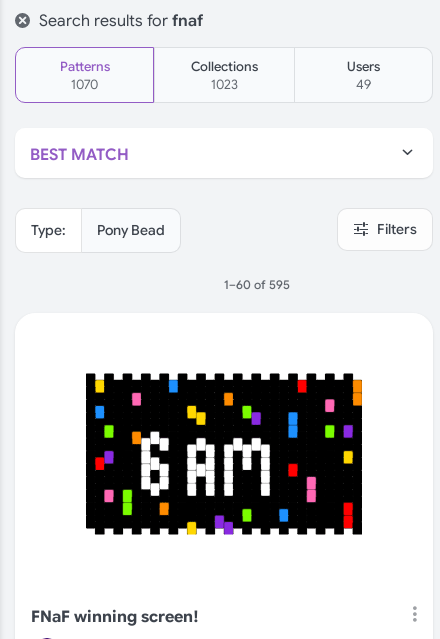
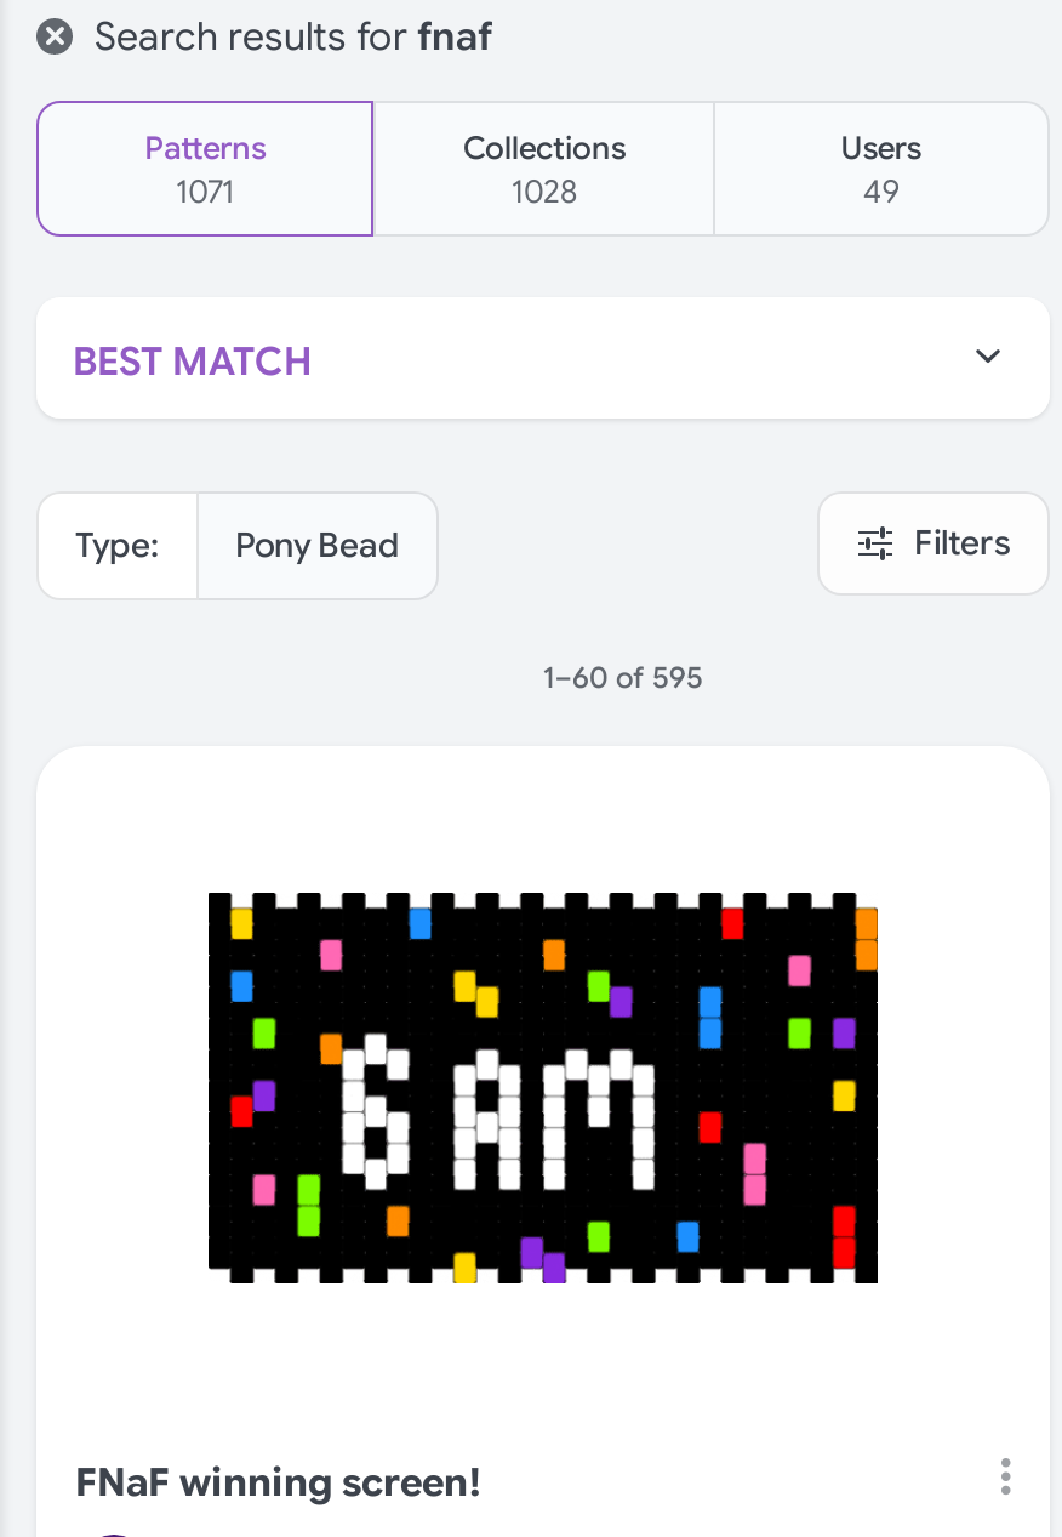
- 1070
+ 1071

- 1023
+ 1028
